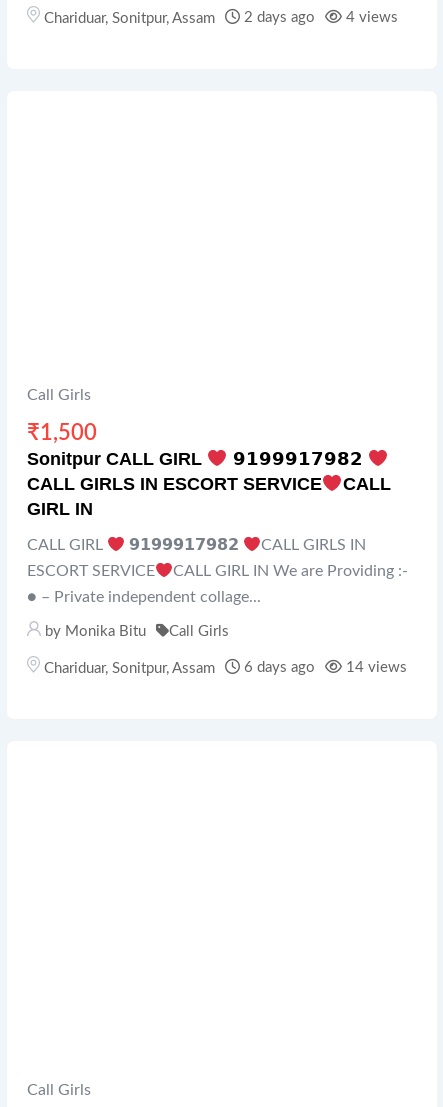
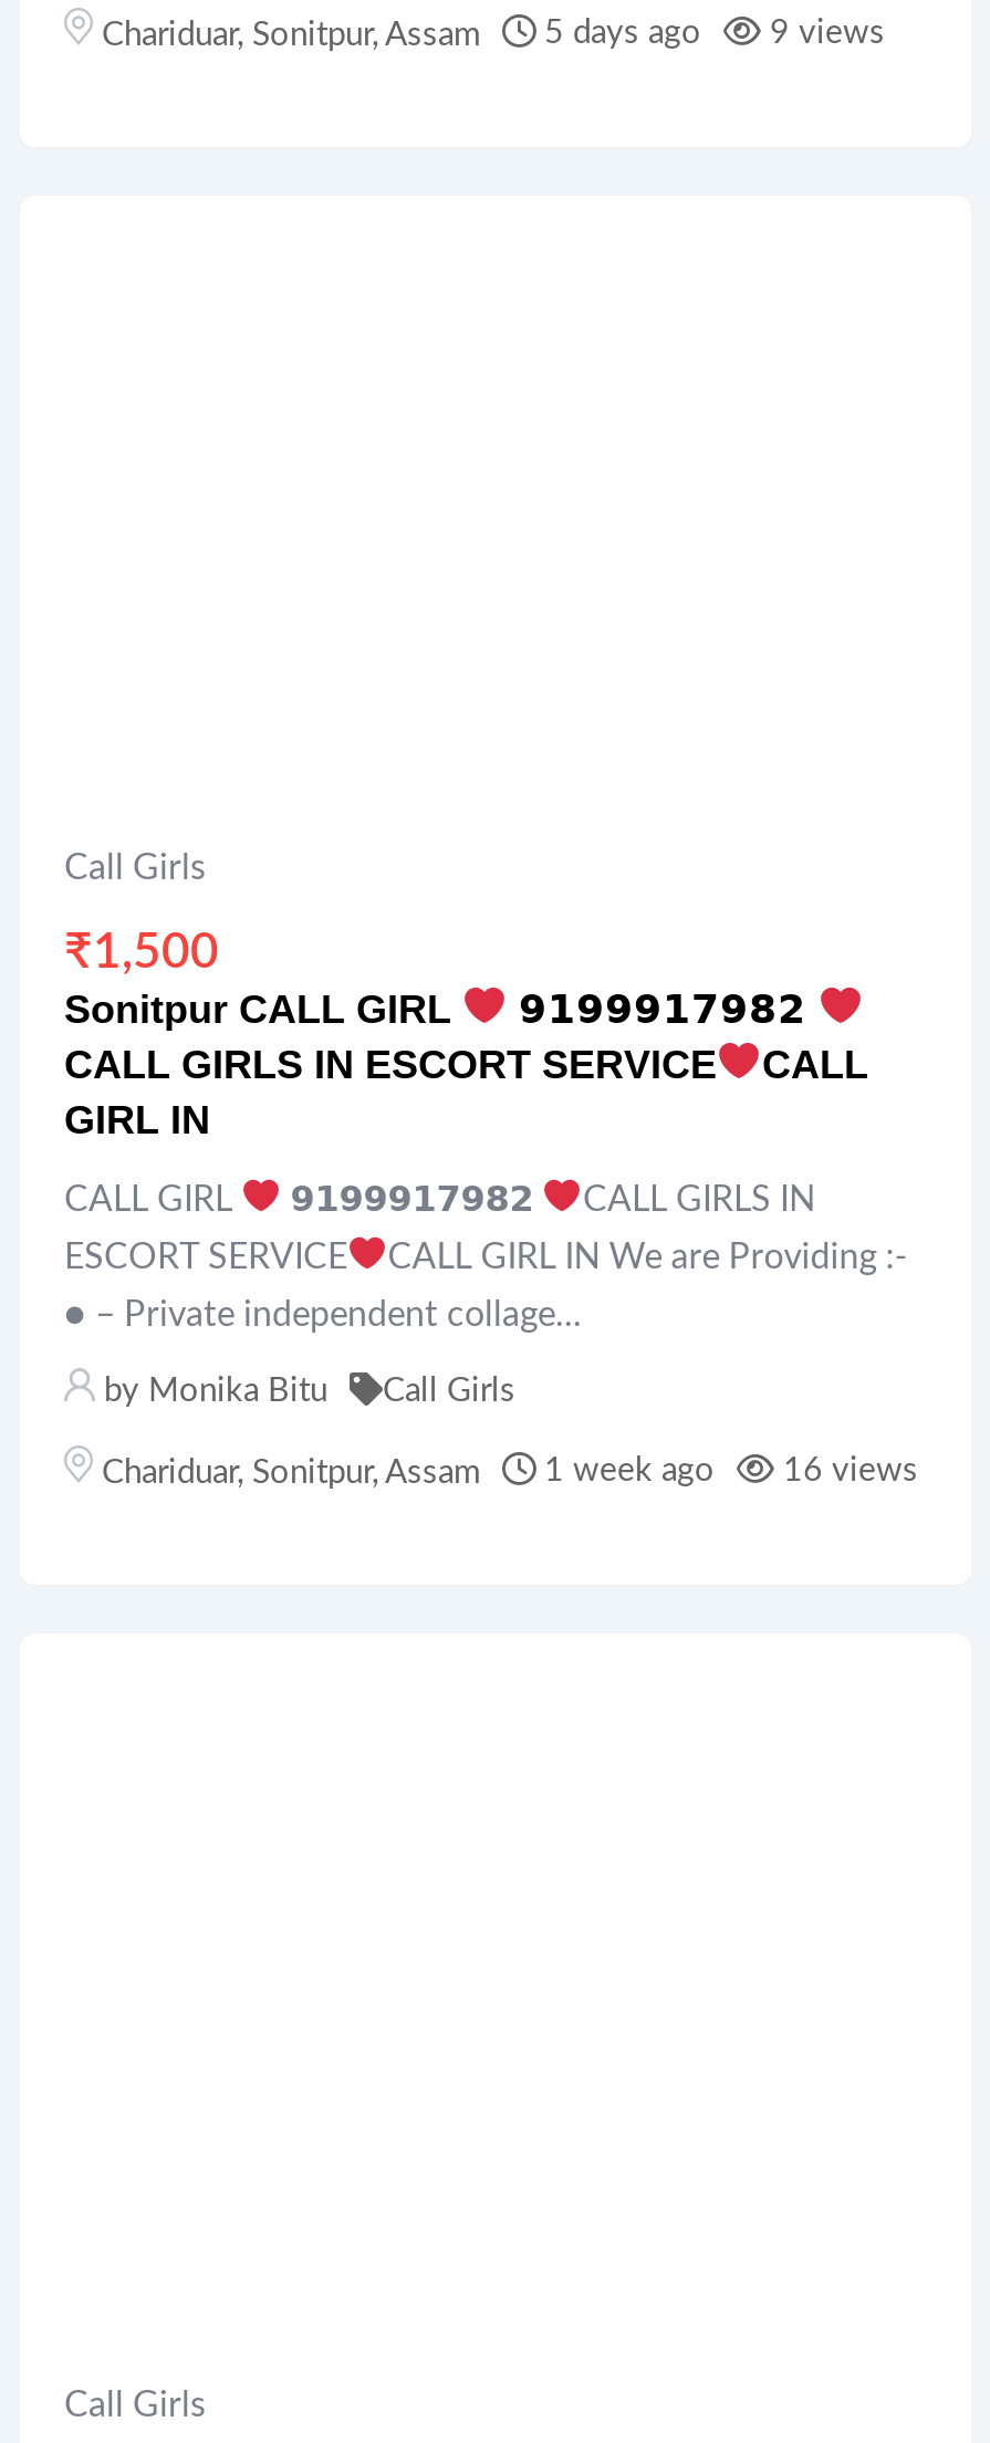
- 2 days ago
+ 5 days ago

- 4 views
+ 9 views

- 6 days ago
+ 1 week ago

- 14 views
+ 16 views
